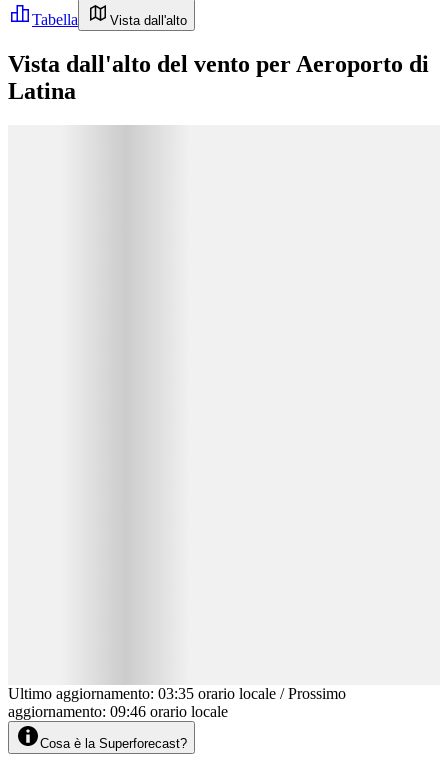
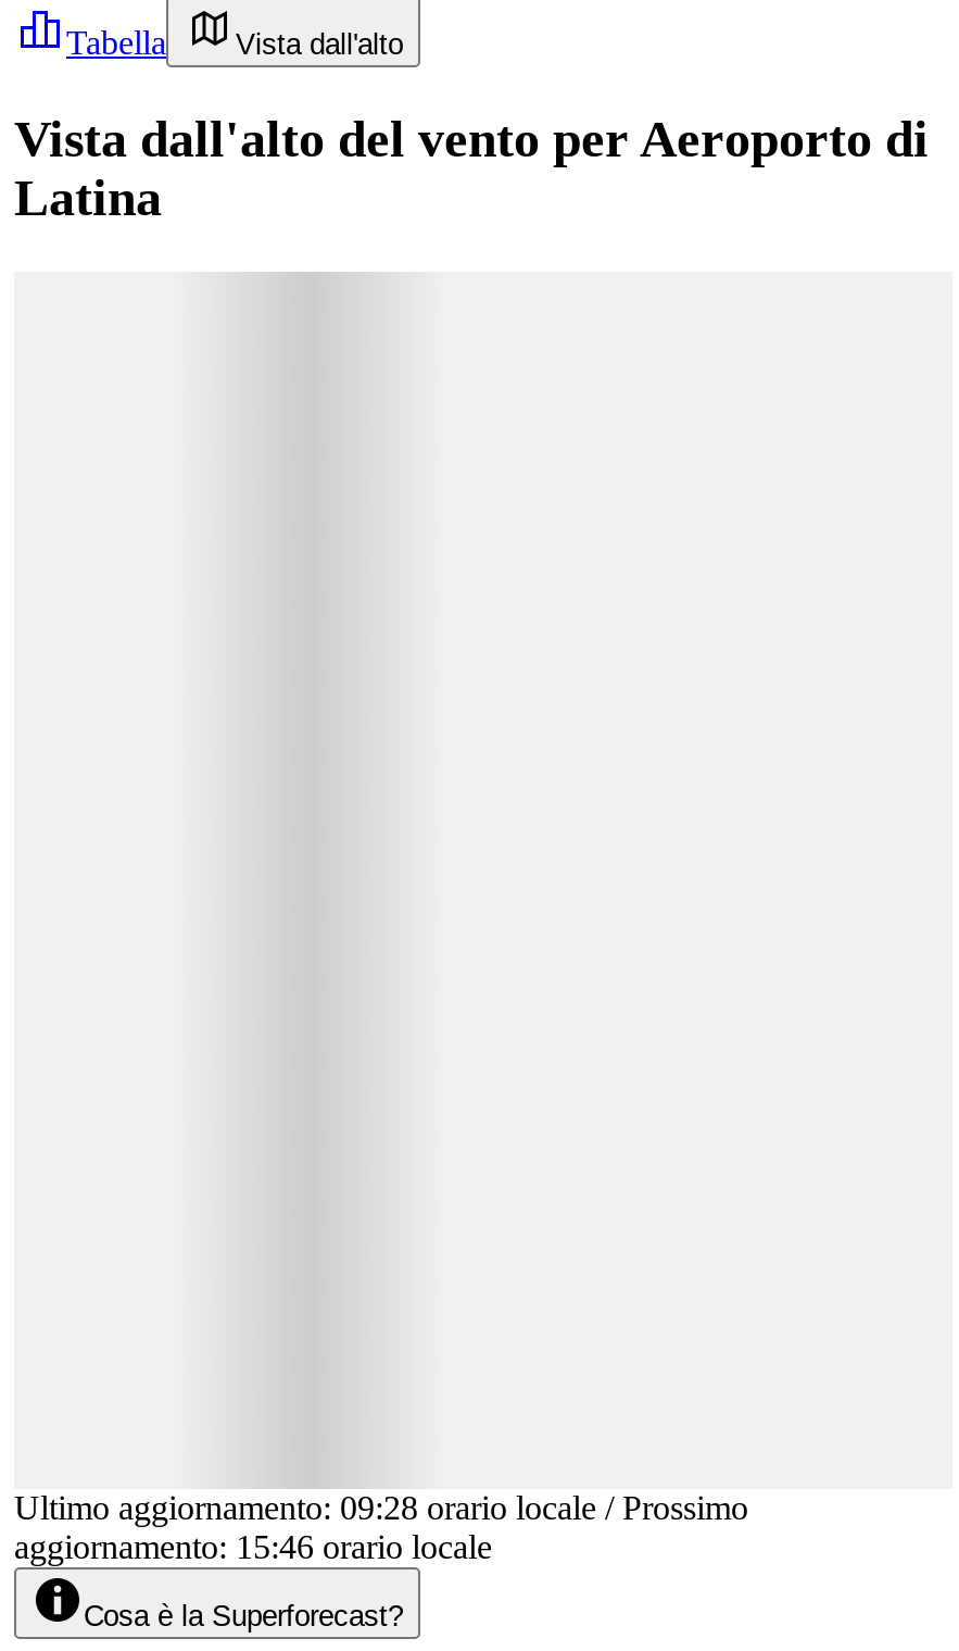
- Ultimo aggiornamento: 03:35 orario locale / Prossimo
+ Ultimo aggiornamento: 09:28 orario locale / Prossimo

- aggiornamento: 09:46 orario locale
+ aggiornamento: 15:46 orario locale
